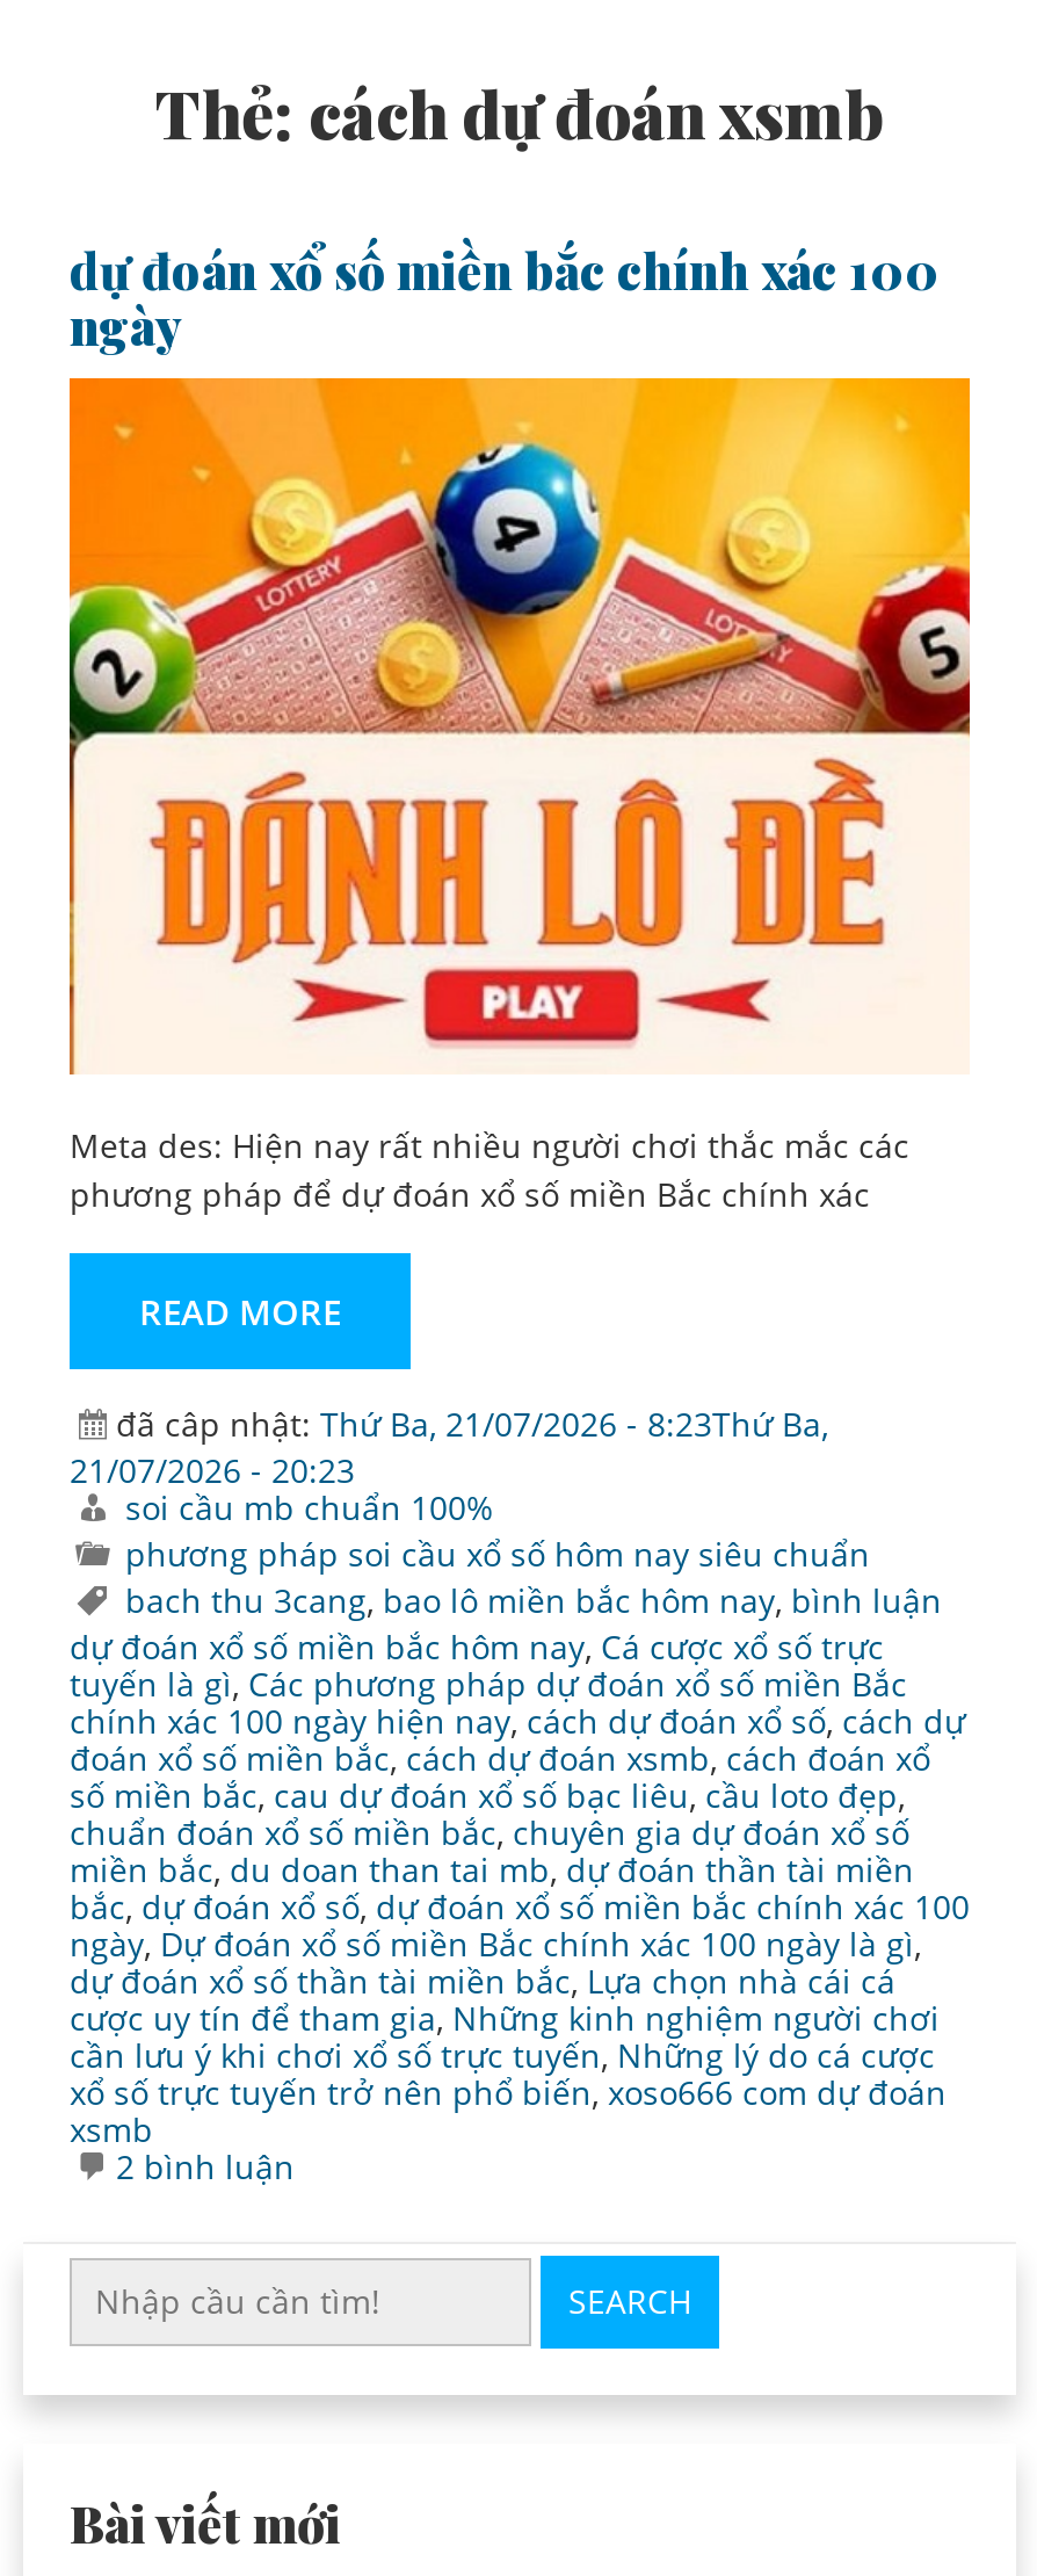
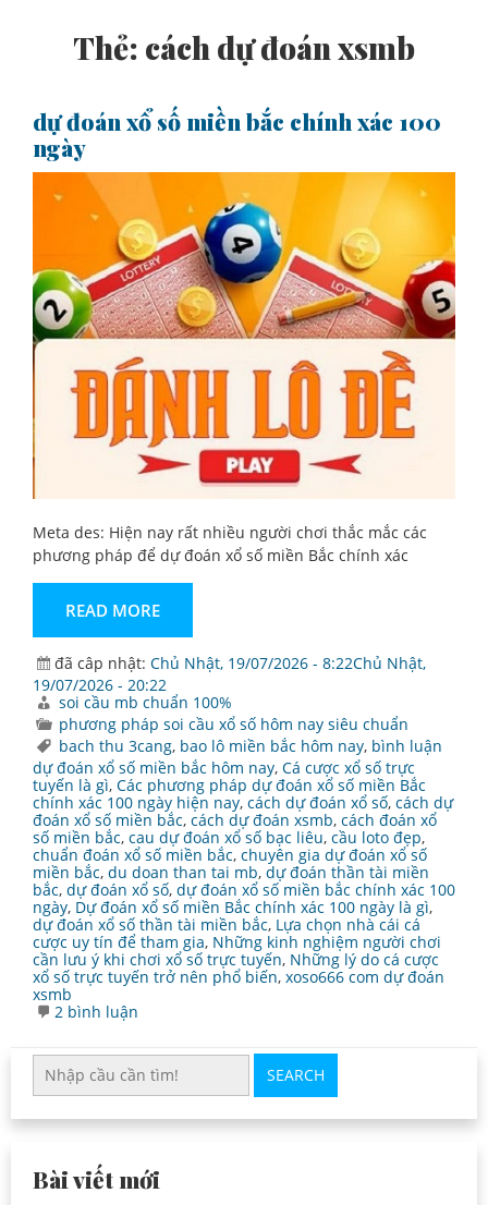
- đã câp nhật: Thứ Ba, 21/07/2026 - 8:23Thứ Ba,
+ đã câp nhật: Chủ Nhật, 19/07/2026 - 8:22Chủ Nhật,

- 21/07/2026 - 20:23
+ 19/07/2026 - 20:22
